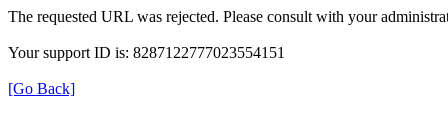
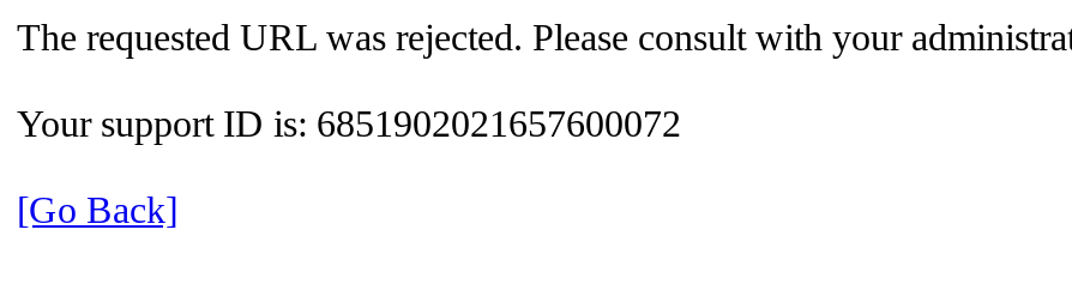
- Your support ID is: 8287122777023554151
+ Your support ID is: 6851902021657600072
